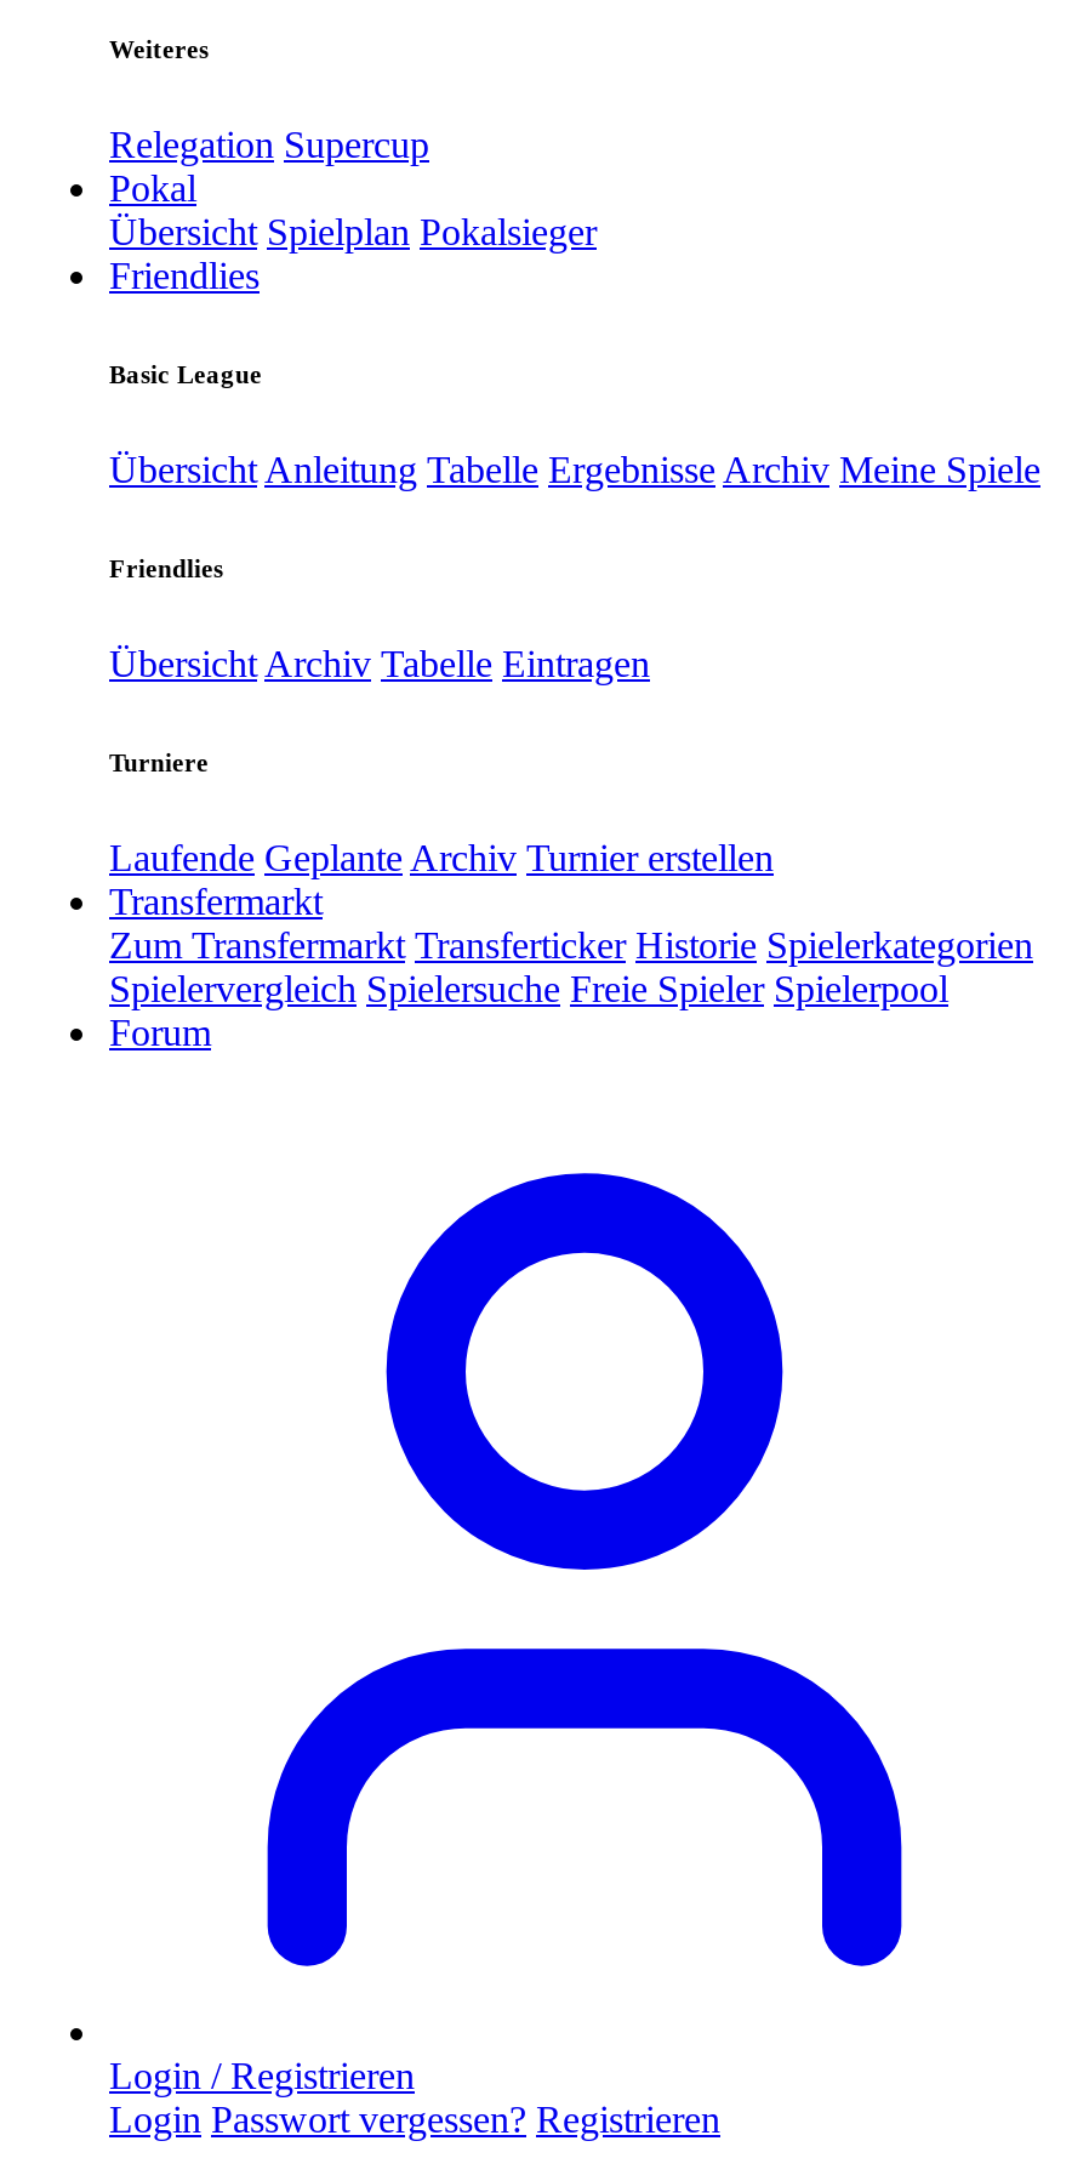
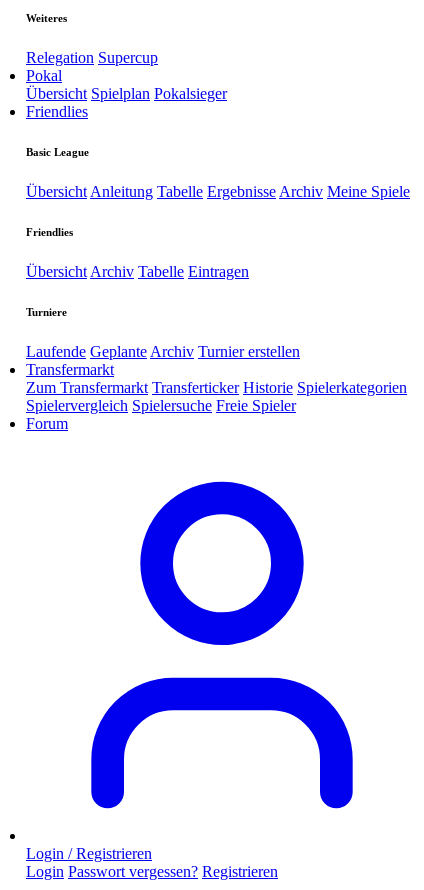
- Spielervergleich Spielersuche Freie Spieler Spielerpool
+ Spielervergleich Spielersuche Freie Spieler
